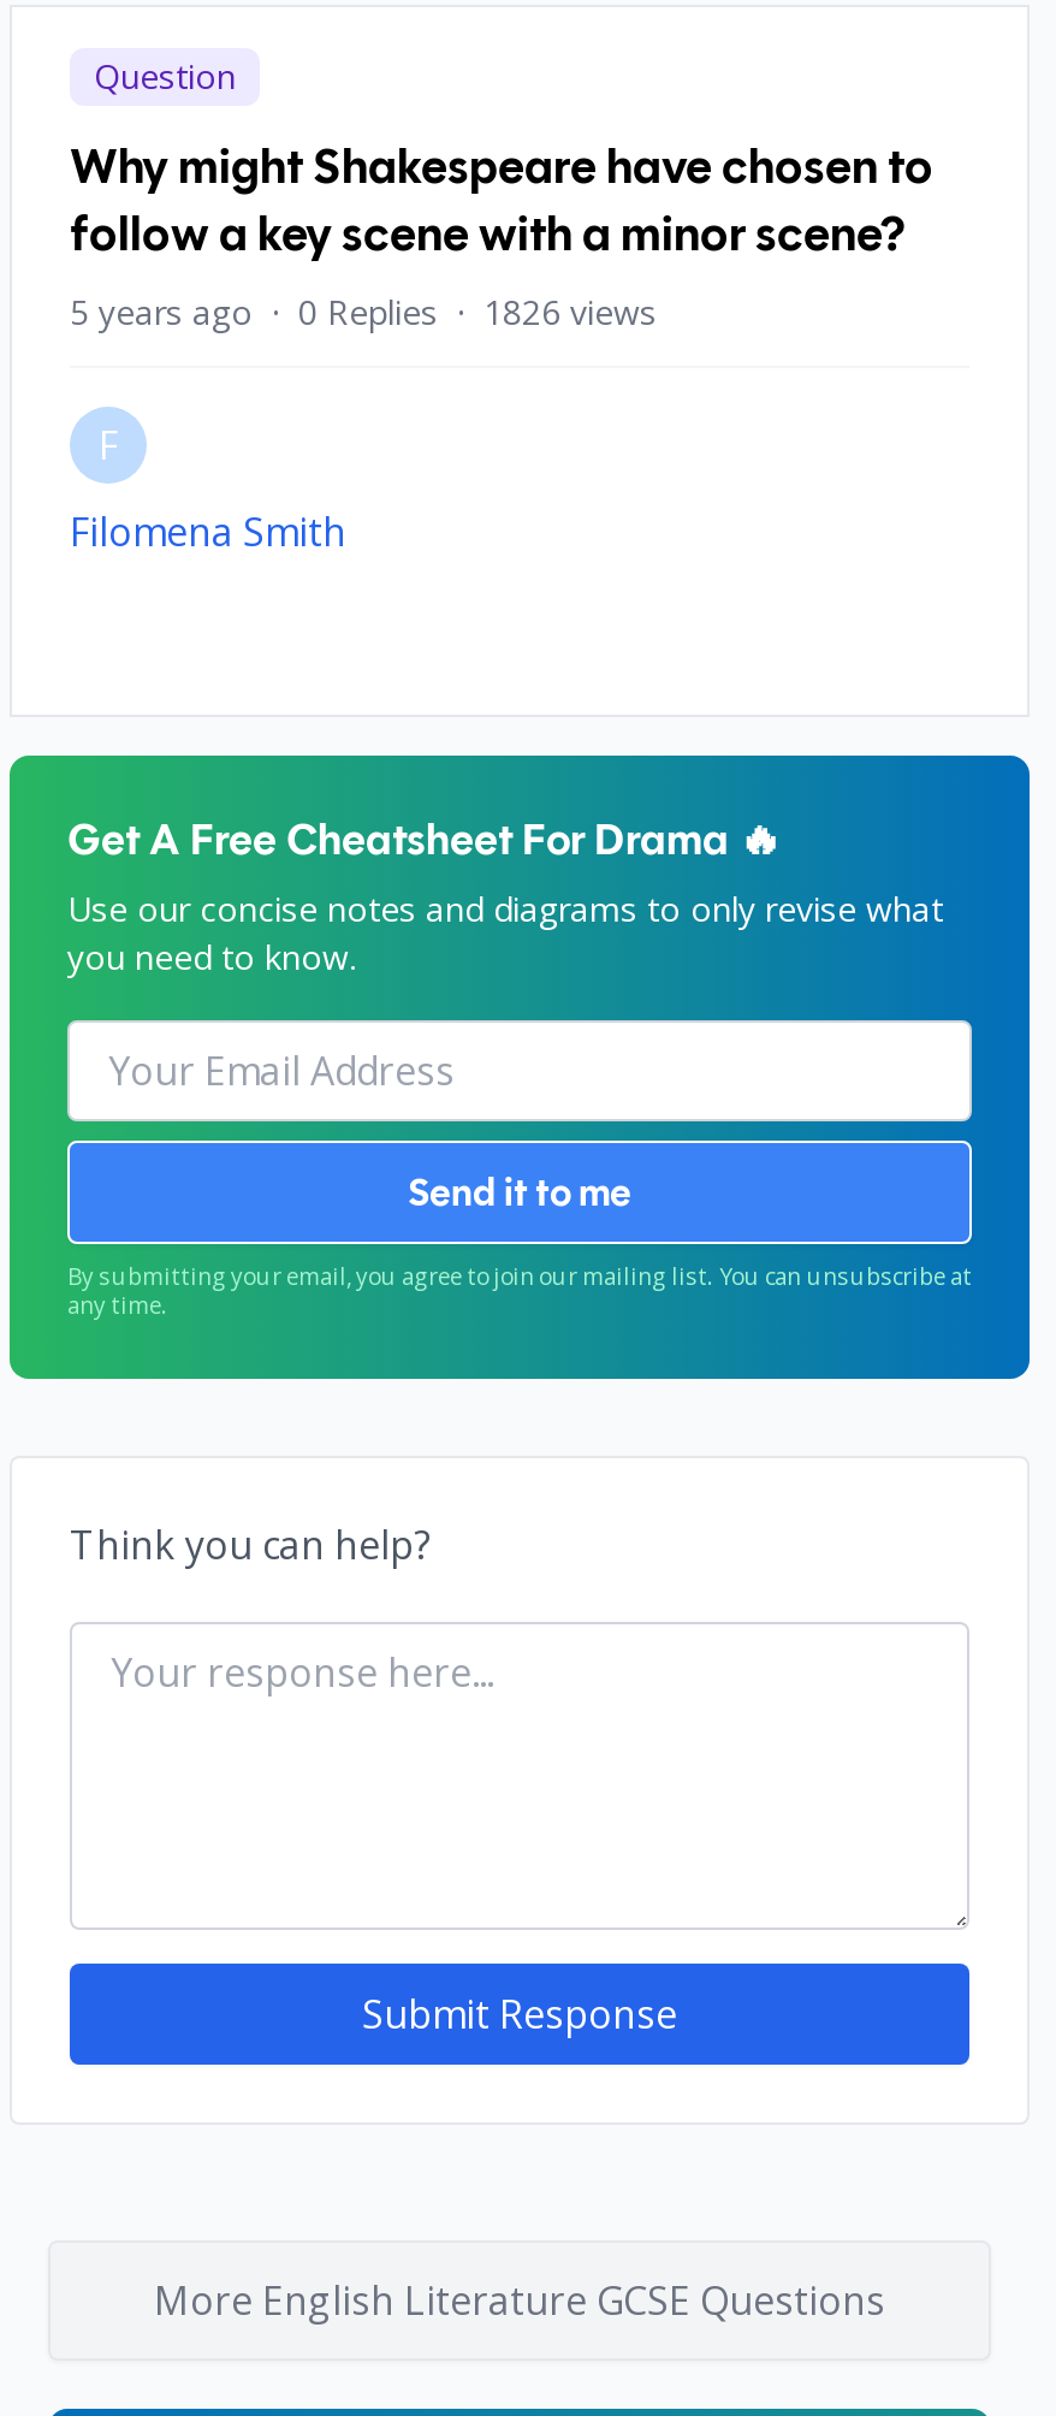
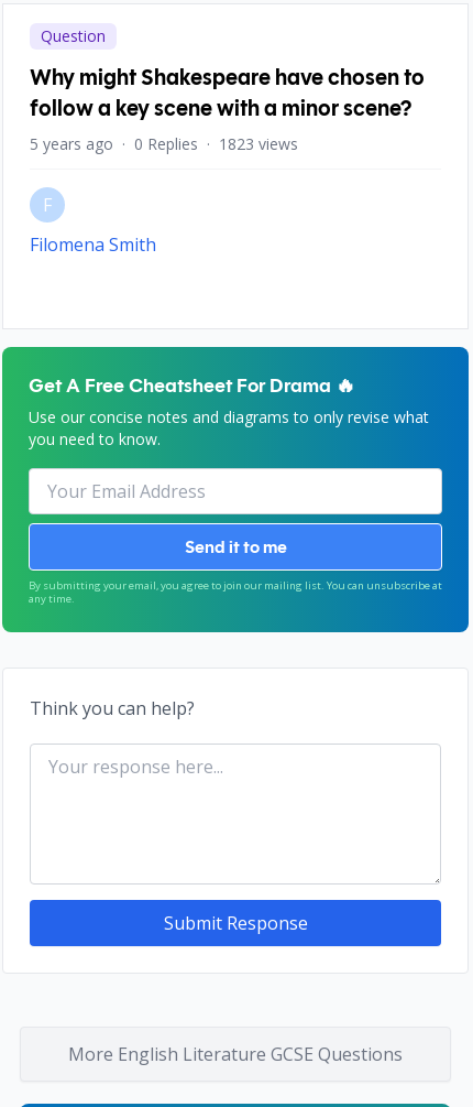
- 5 years ago · 0 Replies · 1826 views
+ 5 years ago · 0 Replies · 1823 views
